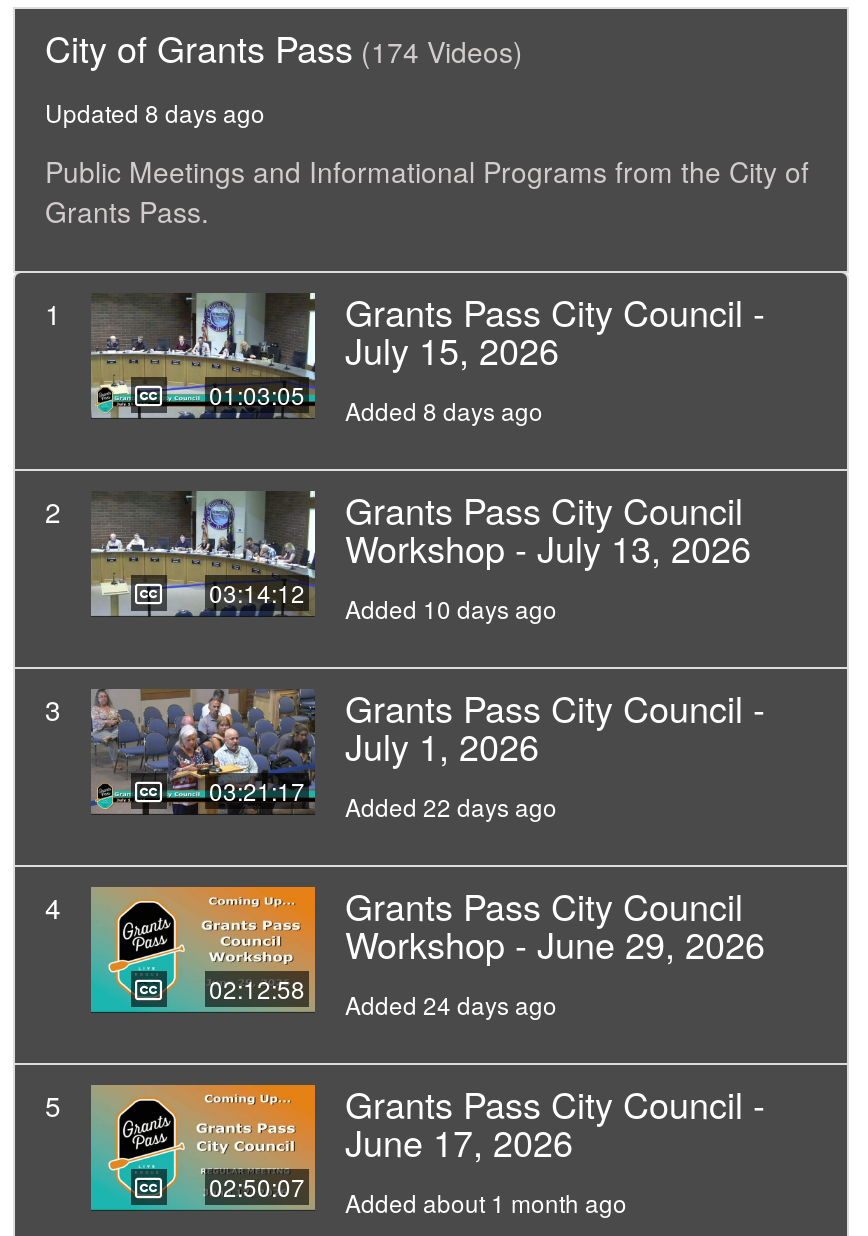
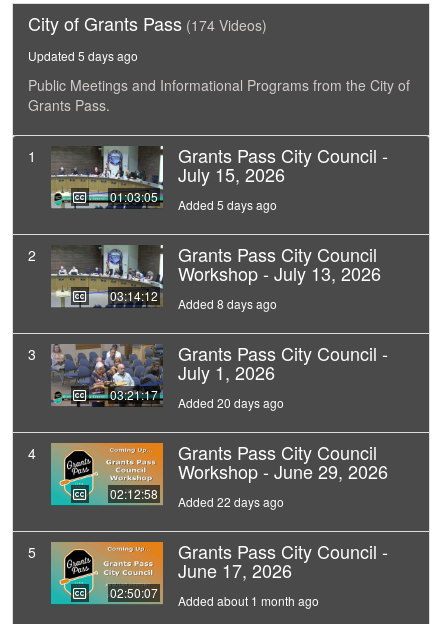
- Updated 8 days ago
+ Updated 5 days ago

moved down: Added 8 days ago

+ Added 5 days ago

- Added 10 days ago

moved down: Added 22 days ago

+ Added 20 days ago

- Added 24 days ago
